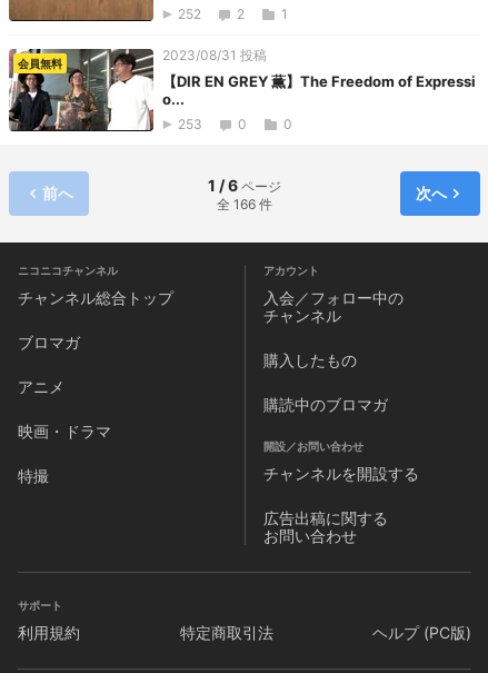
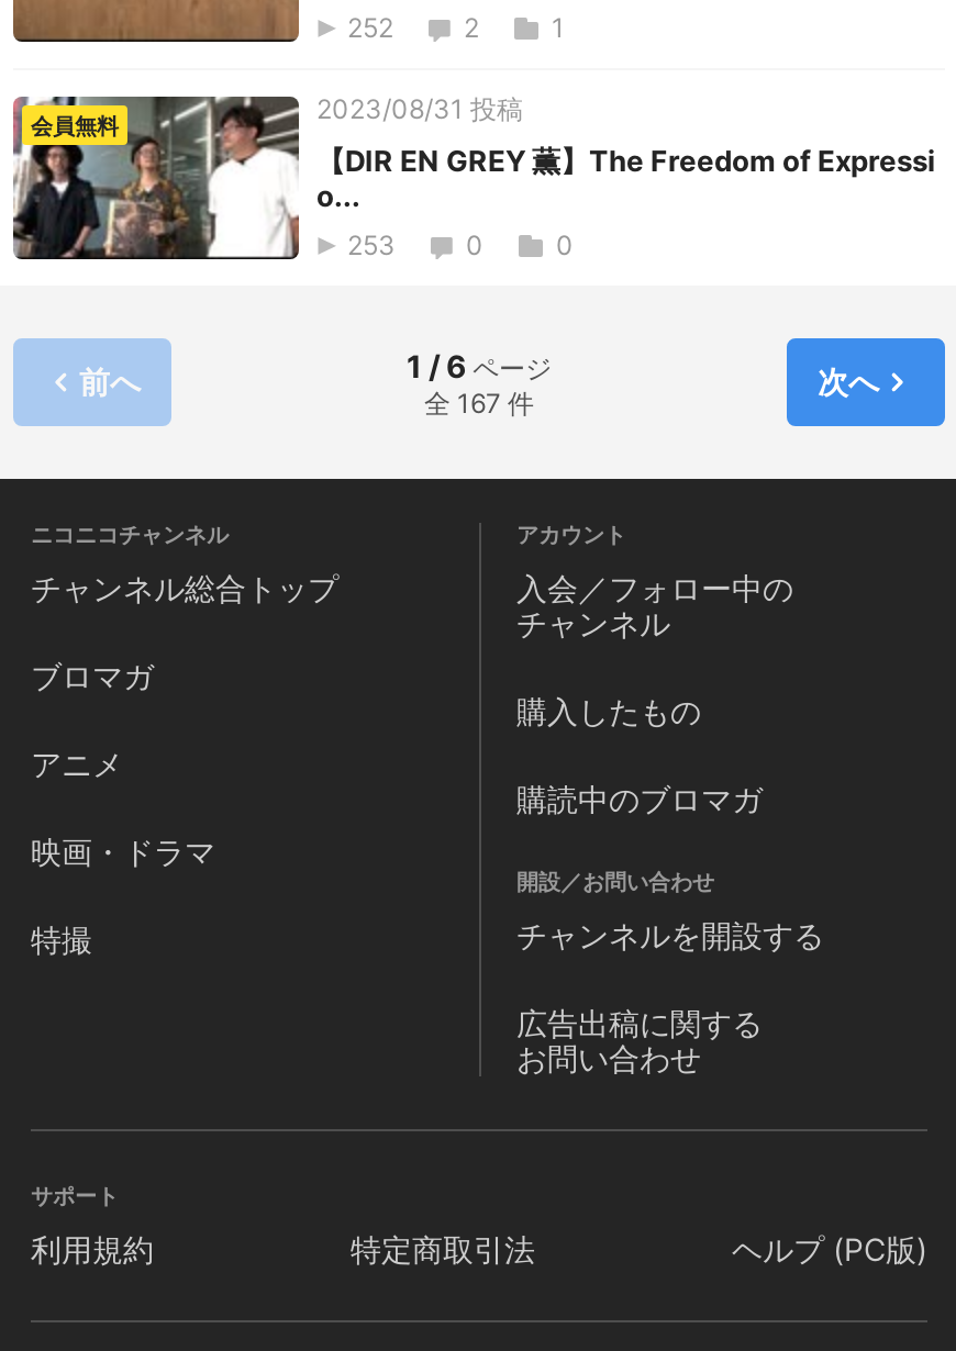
- 全 166 件
+ 全 167 件
